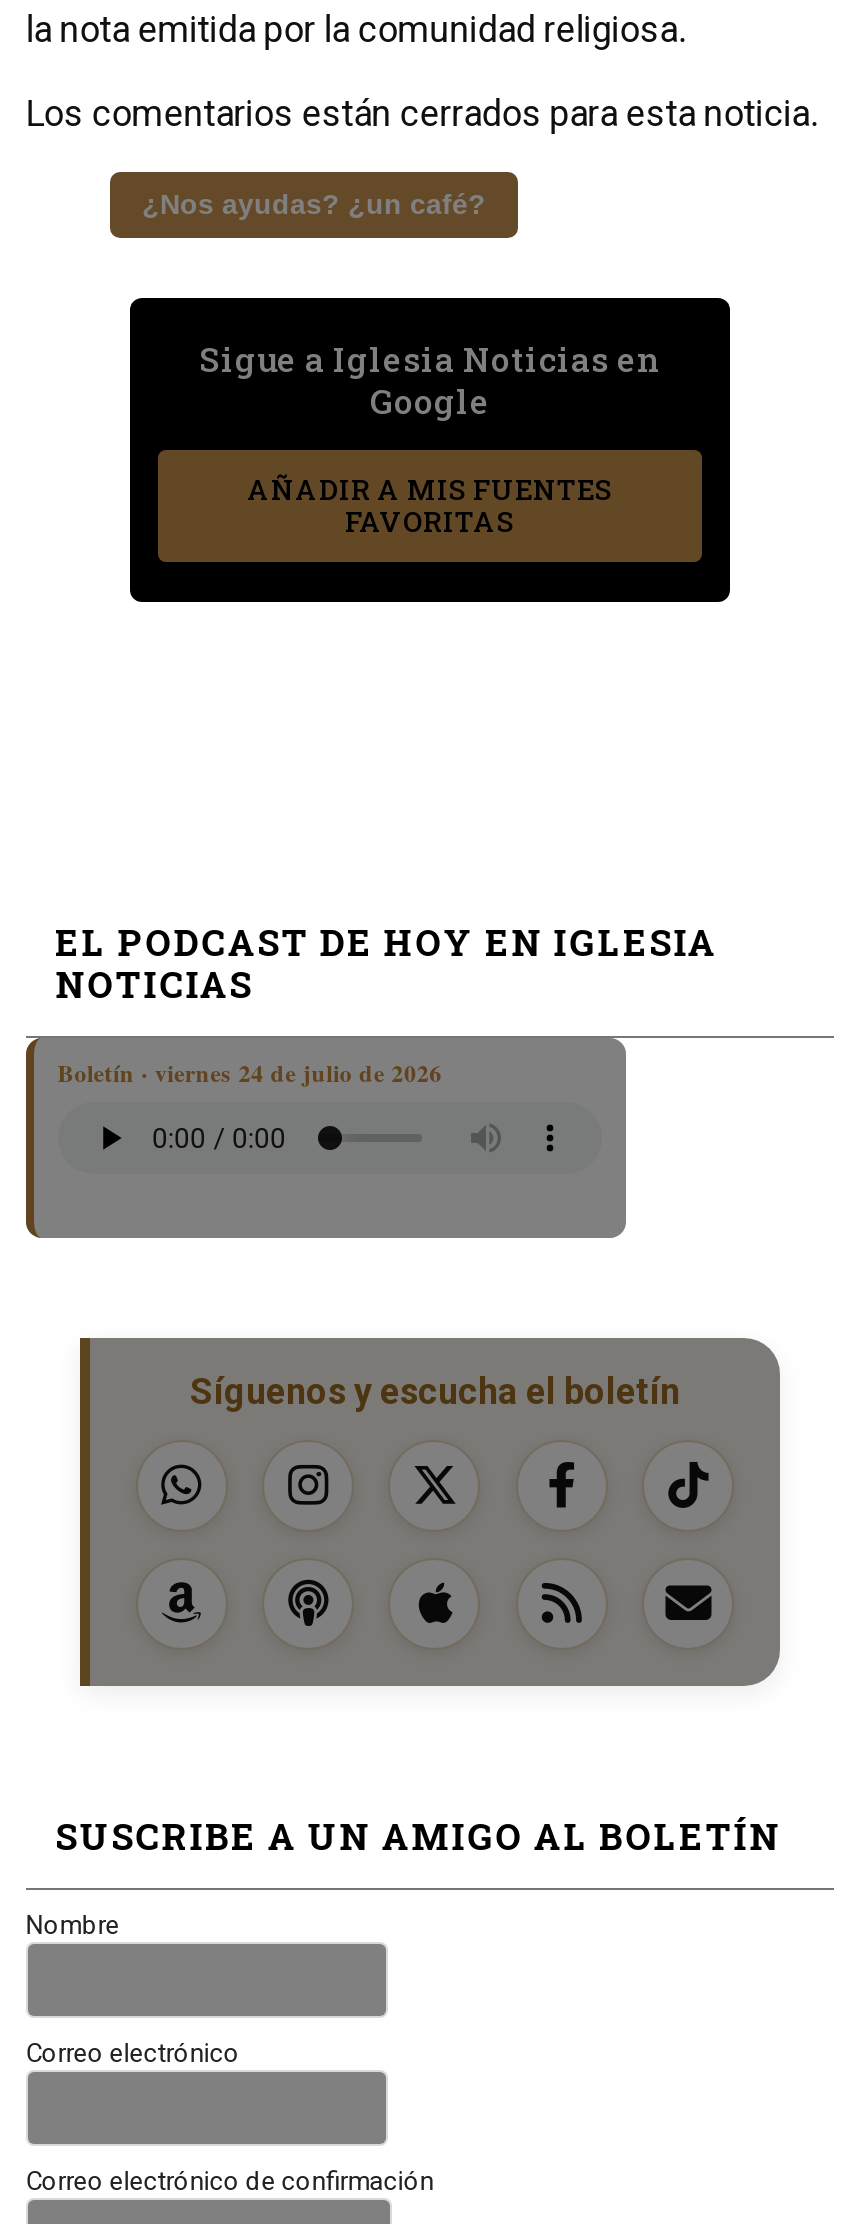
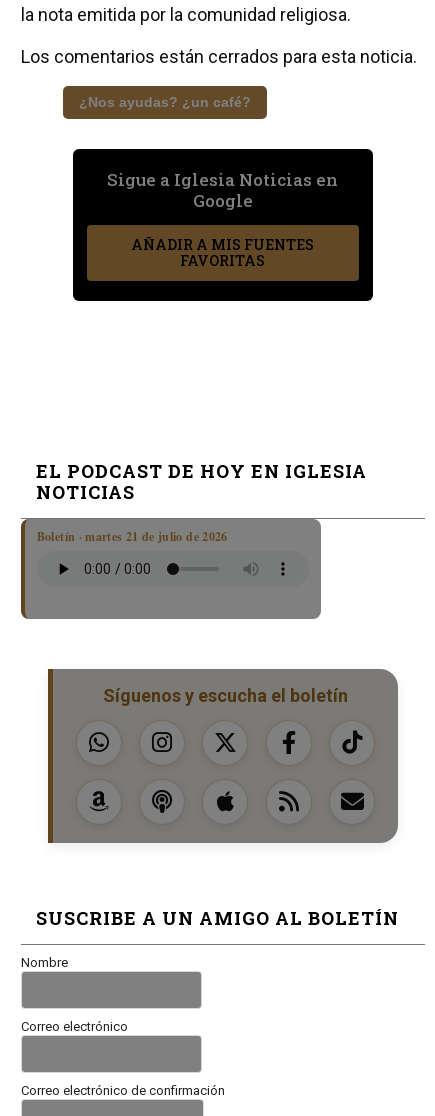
- Boletín · viernes 24 de julio de 2026
+ Boletín · martes 21 de julio de 2026
